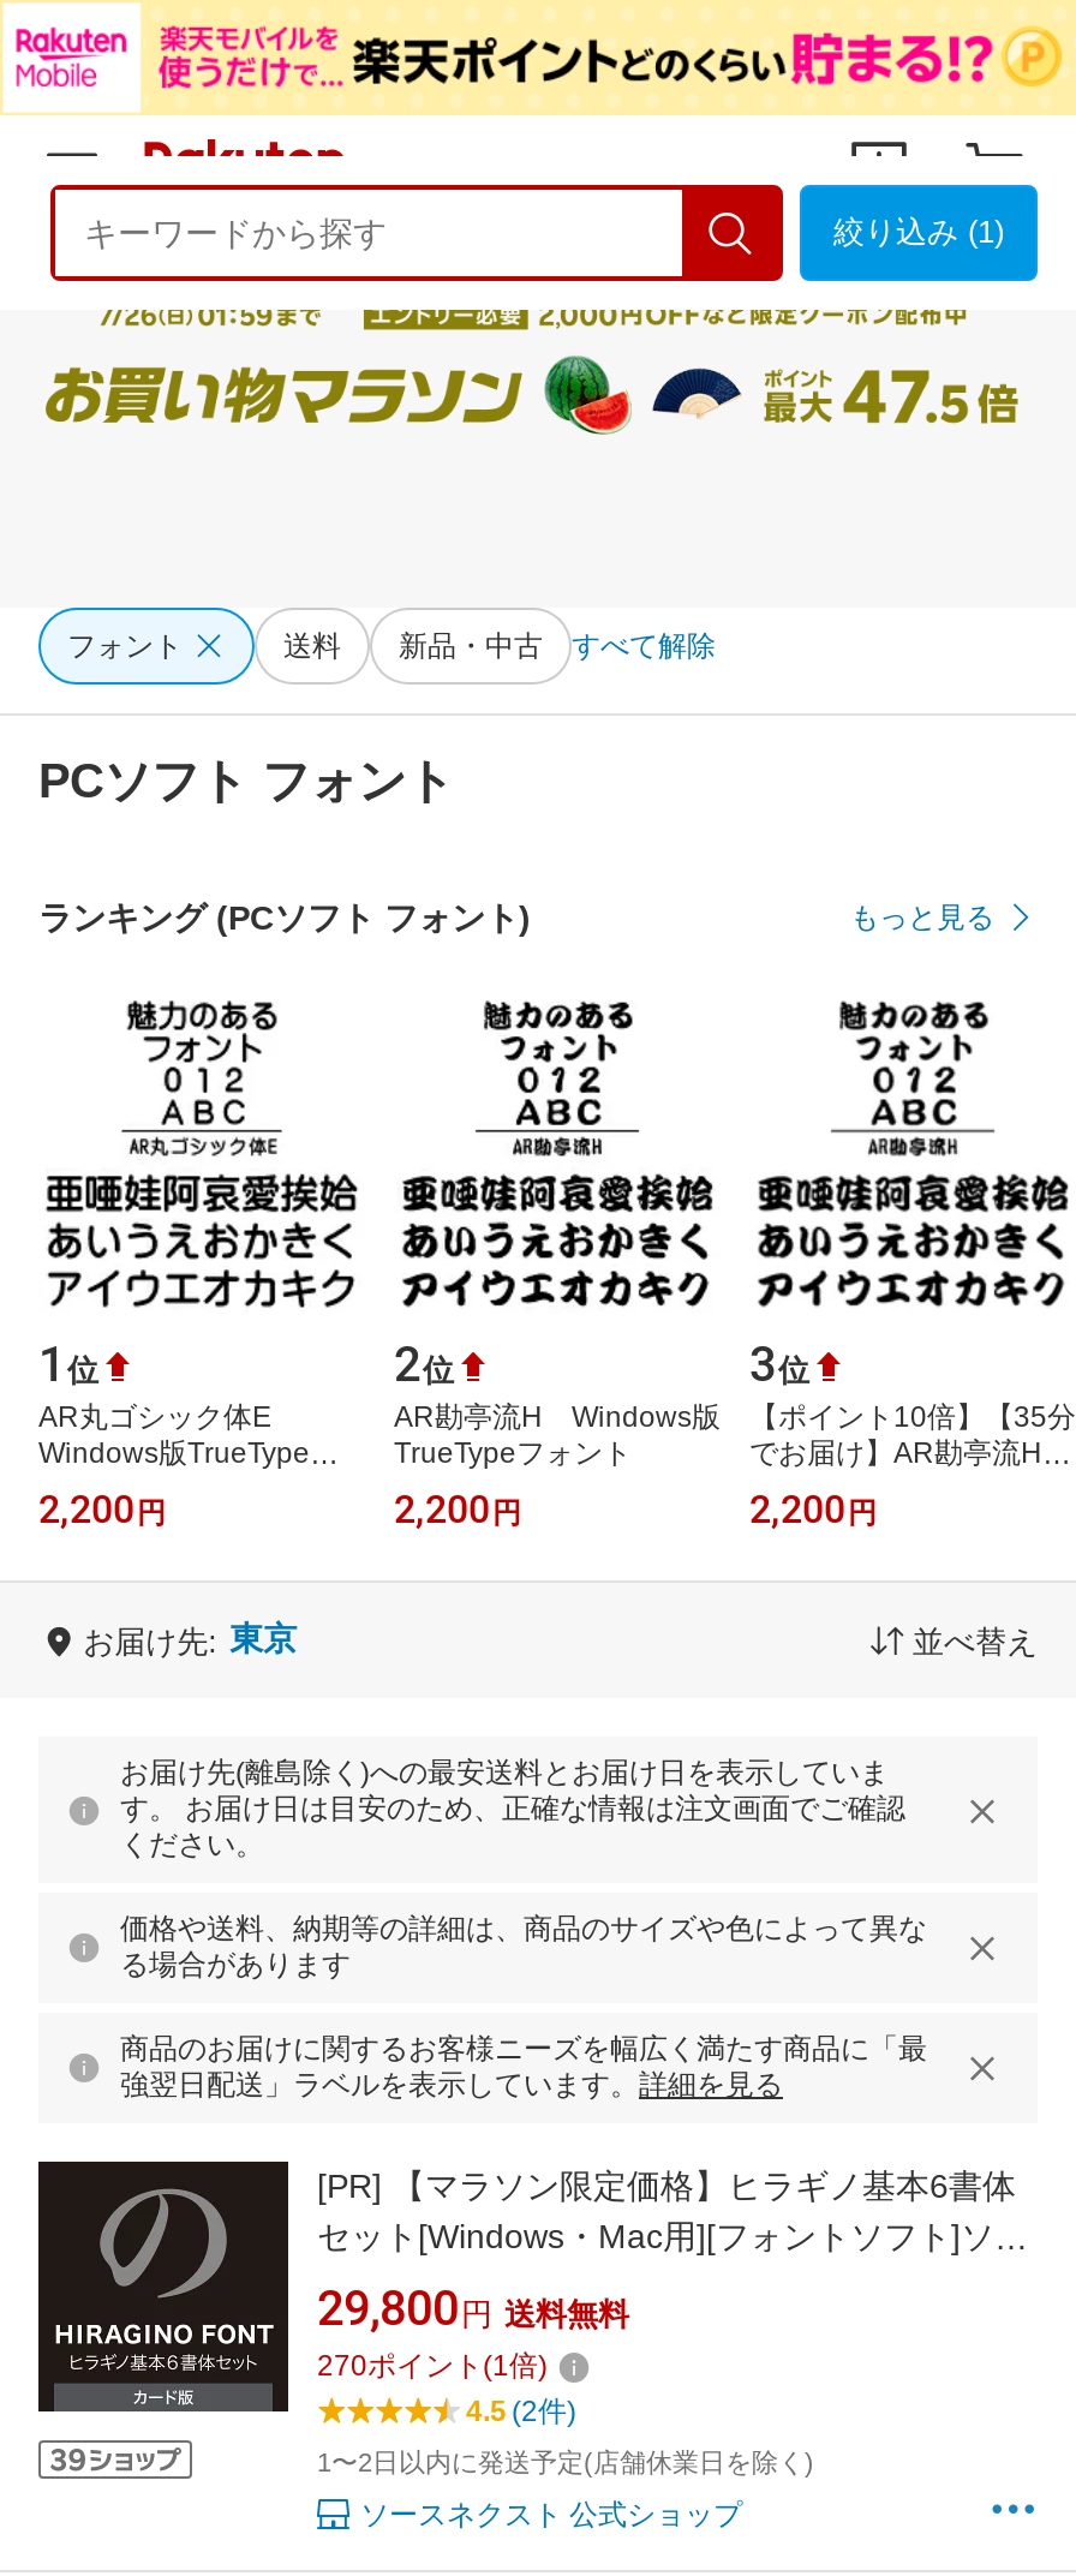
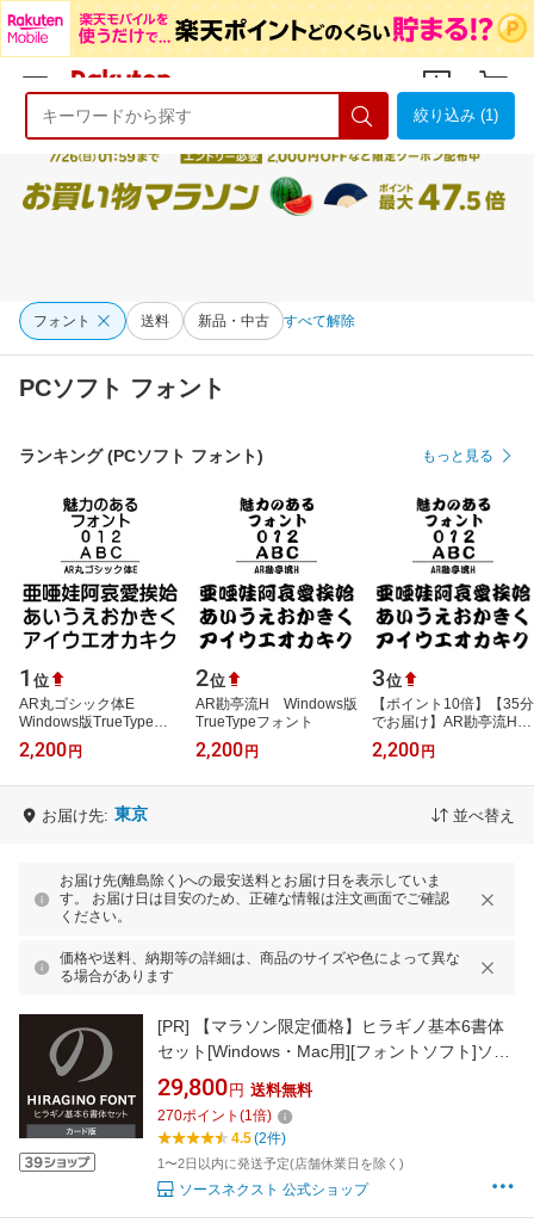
- 商品のお届けに関するお客様ニーズを幅広く満たす商品に「最
- 強翌日配送」ラベルを表示しています。詳細を見る
